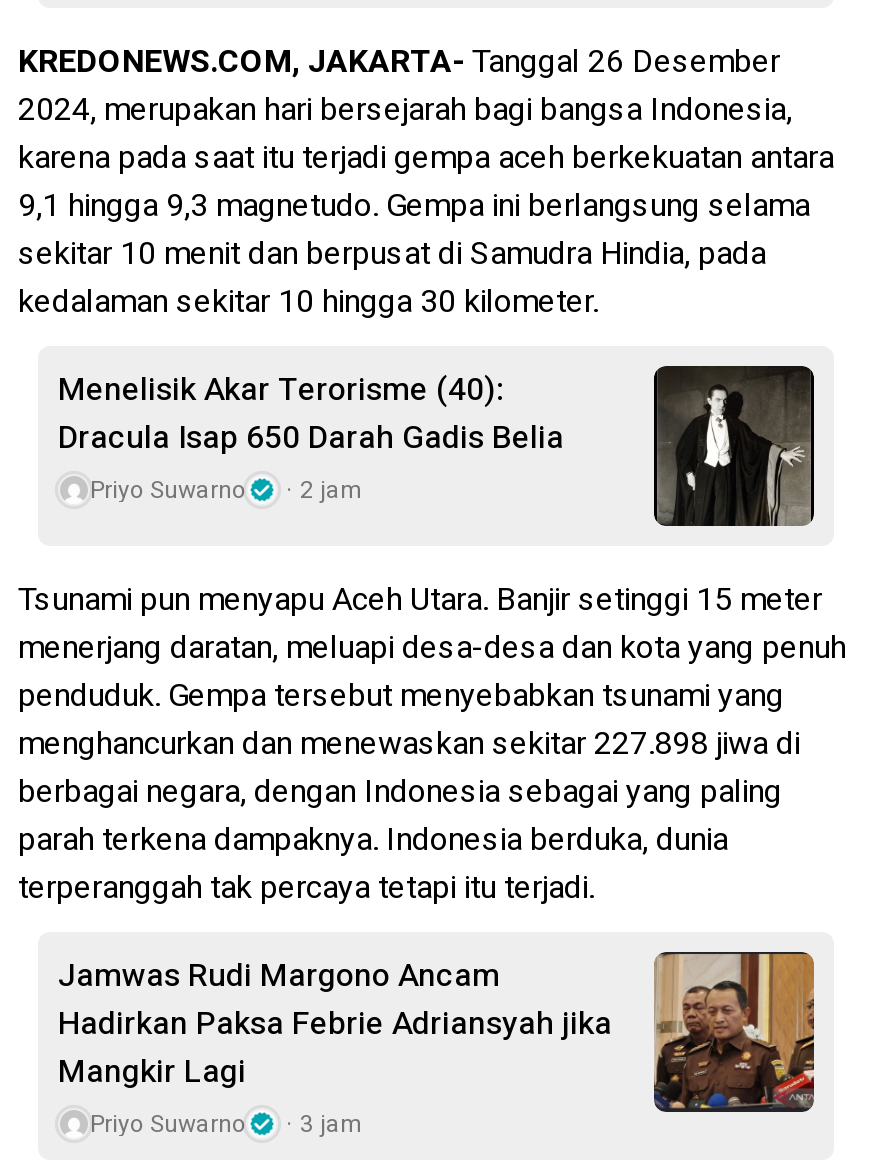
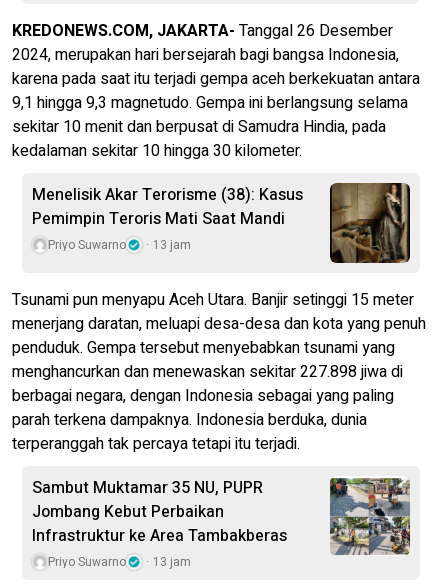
- Menelisik Akar Terorisme (40):
- Dracula Isap 650 Darah Gadis Belia
+ Menelisik Akar Terorisme (38): Kasus
+ Pemimpin Teroris Mati Saat Mandi

- [image]
+ [image]

- Priyo Suwarno 2 jam
+ Priyo Suwarno 13 jam

- Jamwas Rudi Margono Ancam
- Hadirkan Paksa Febrie Adriansyah jika
- Mangkir Lagi
+ Sambut Muktamar 35 NU, PUPR
+ Jombang Kebut Perbaikan
+ Infrastruktur ke Area Tambakberas

- [image]
+ [image]

- Priyo Suwarno 3 jam
+ Priyo Suwarno 13 jam
